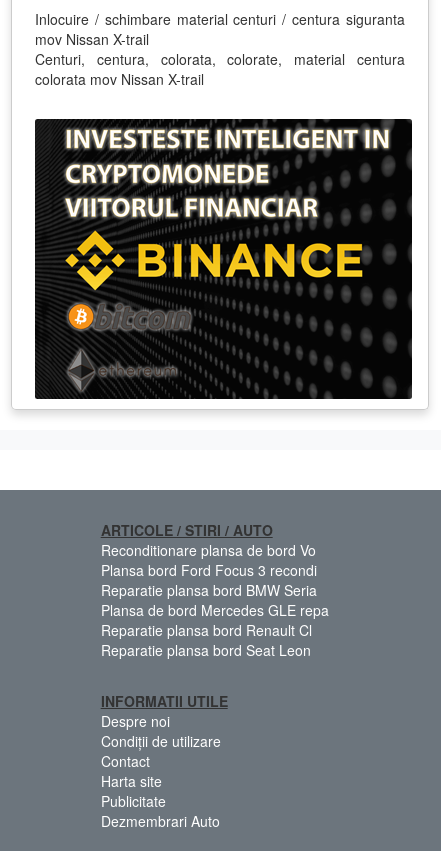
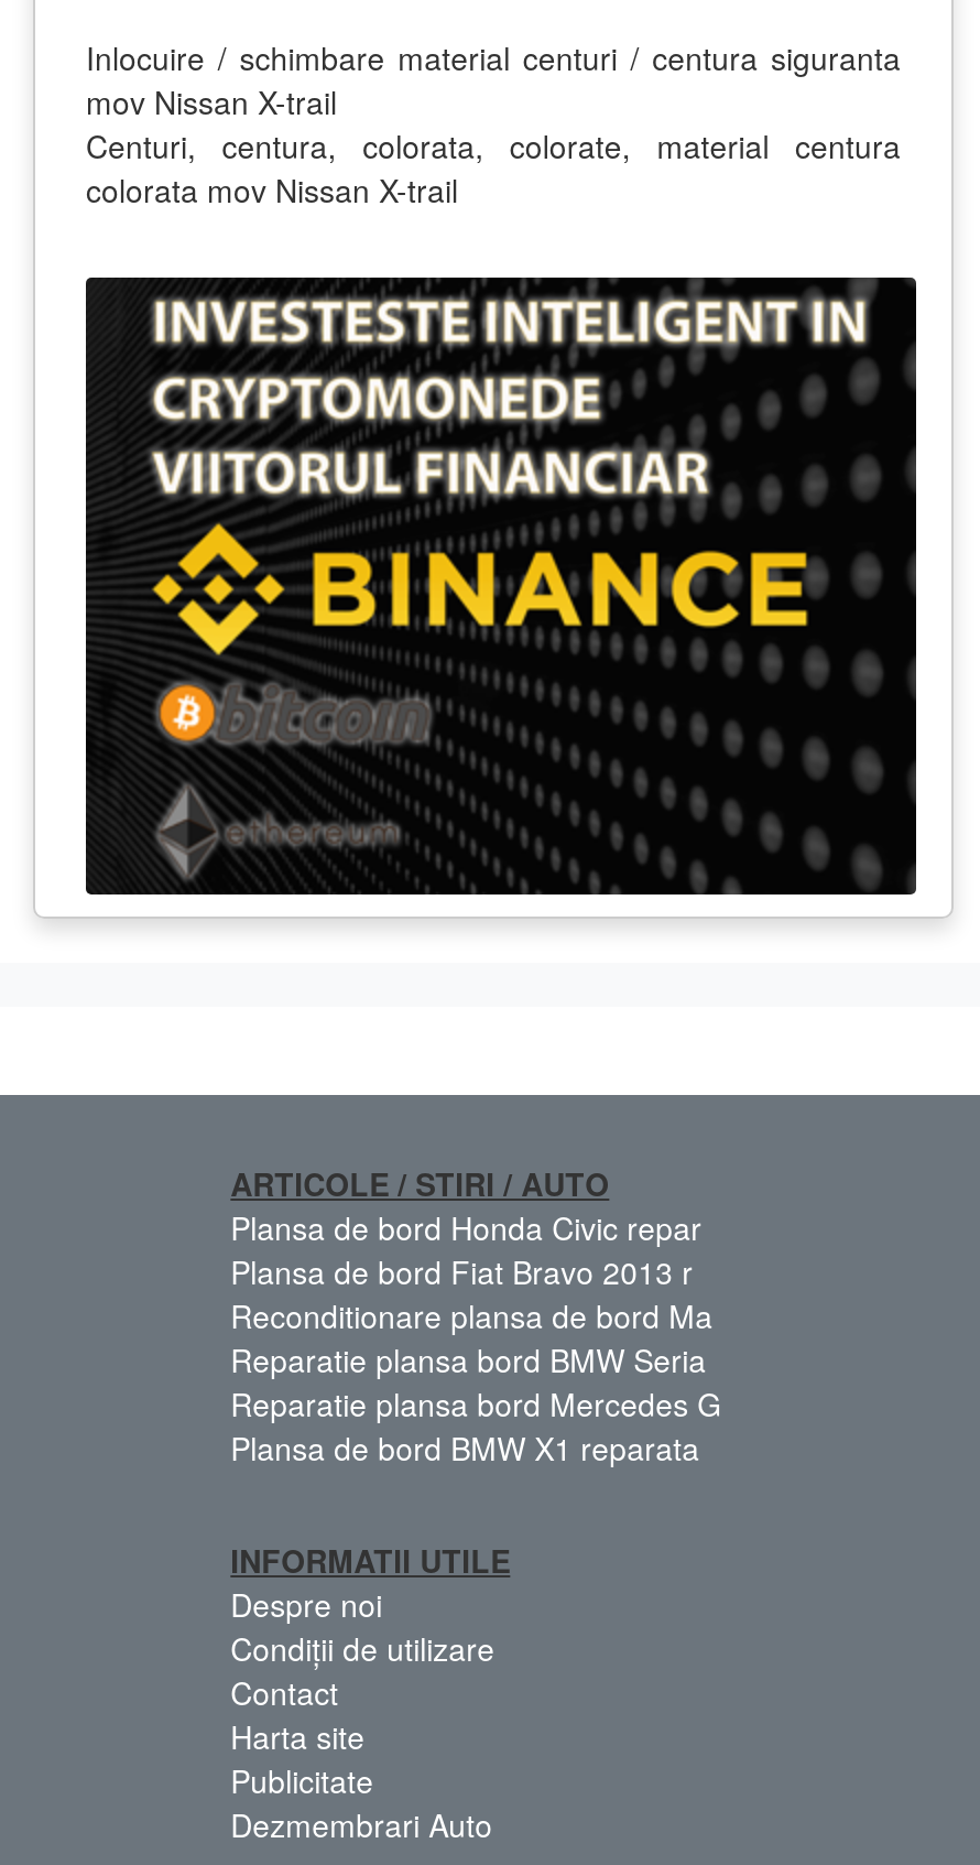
- Reconditionare plansa de bord Vo
- Plansa bord Ford Focus 3 recondi
+ Plansa de bord Honda Civic repar
+ Plansa de bord Fiat Bravo 2013 r
+ Reconditionare plansa de bord Ma

moved down: Reparatie plansa bord BMW Seria

- Plansa de bord Mercedes GLE repa
- Reparatie plansa bord Renault Cl
- Reparatie plansa bord Seat Leon
+ Reparatie plansa bord Mercedes G
+ Plansa de bord BMW X1 reparata
